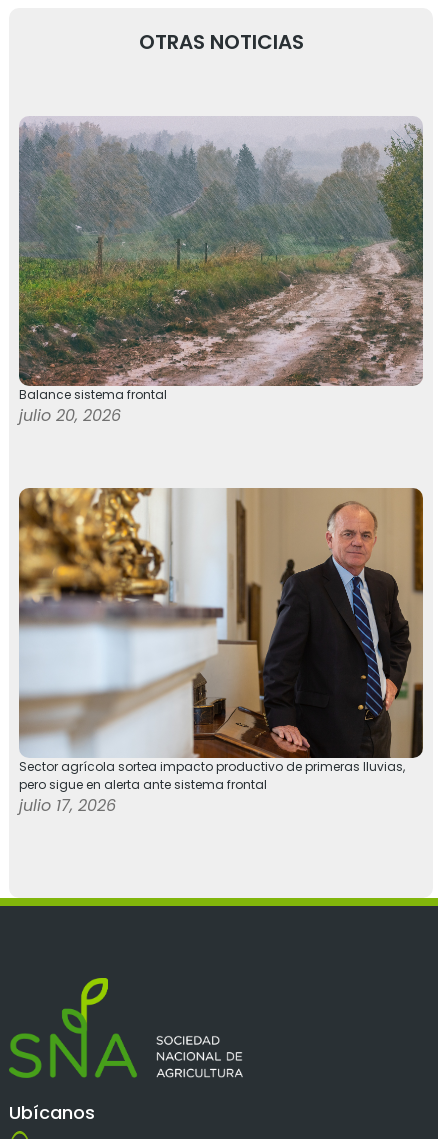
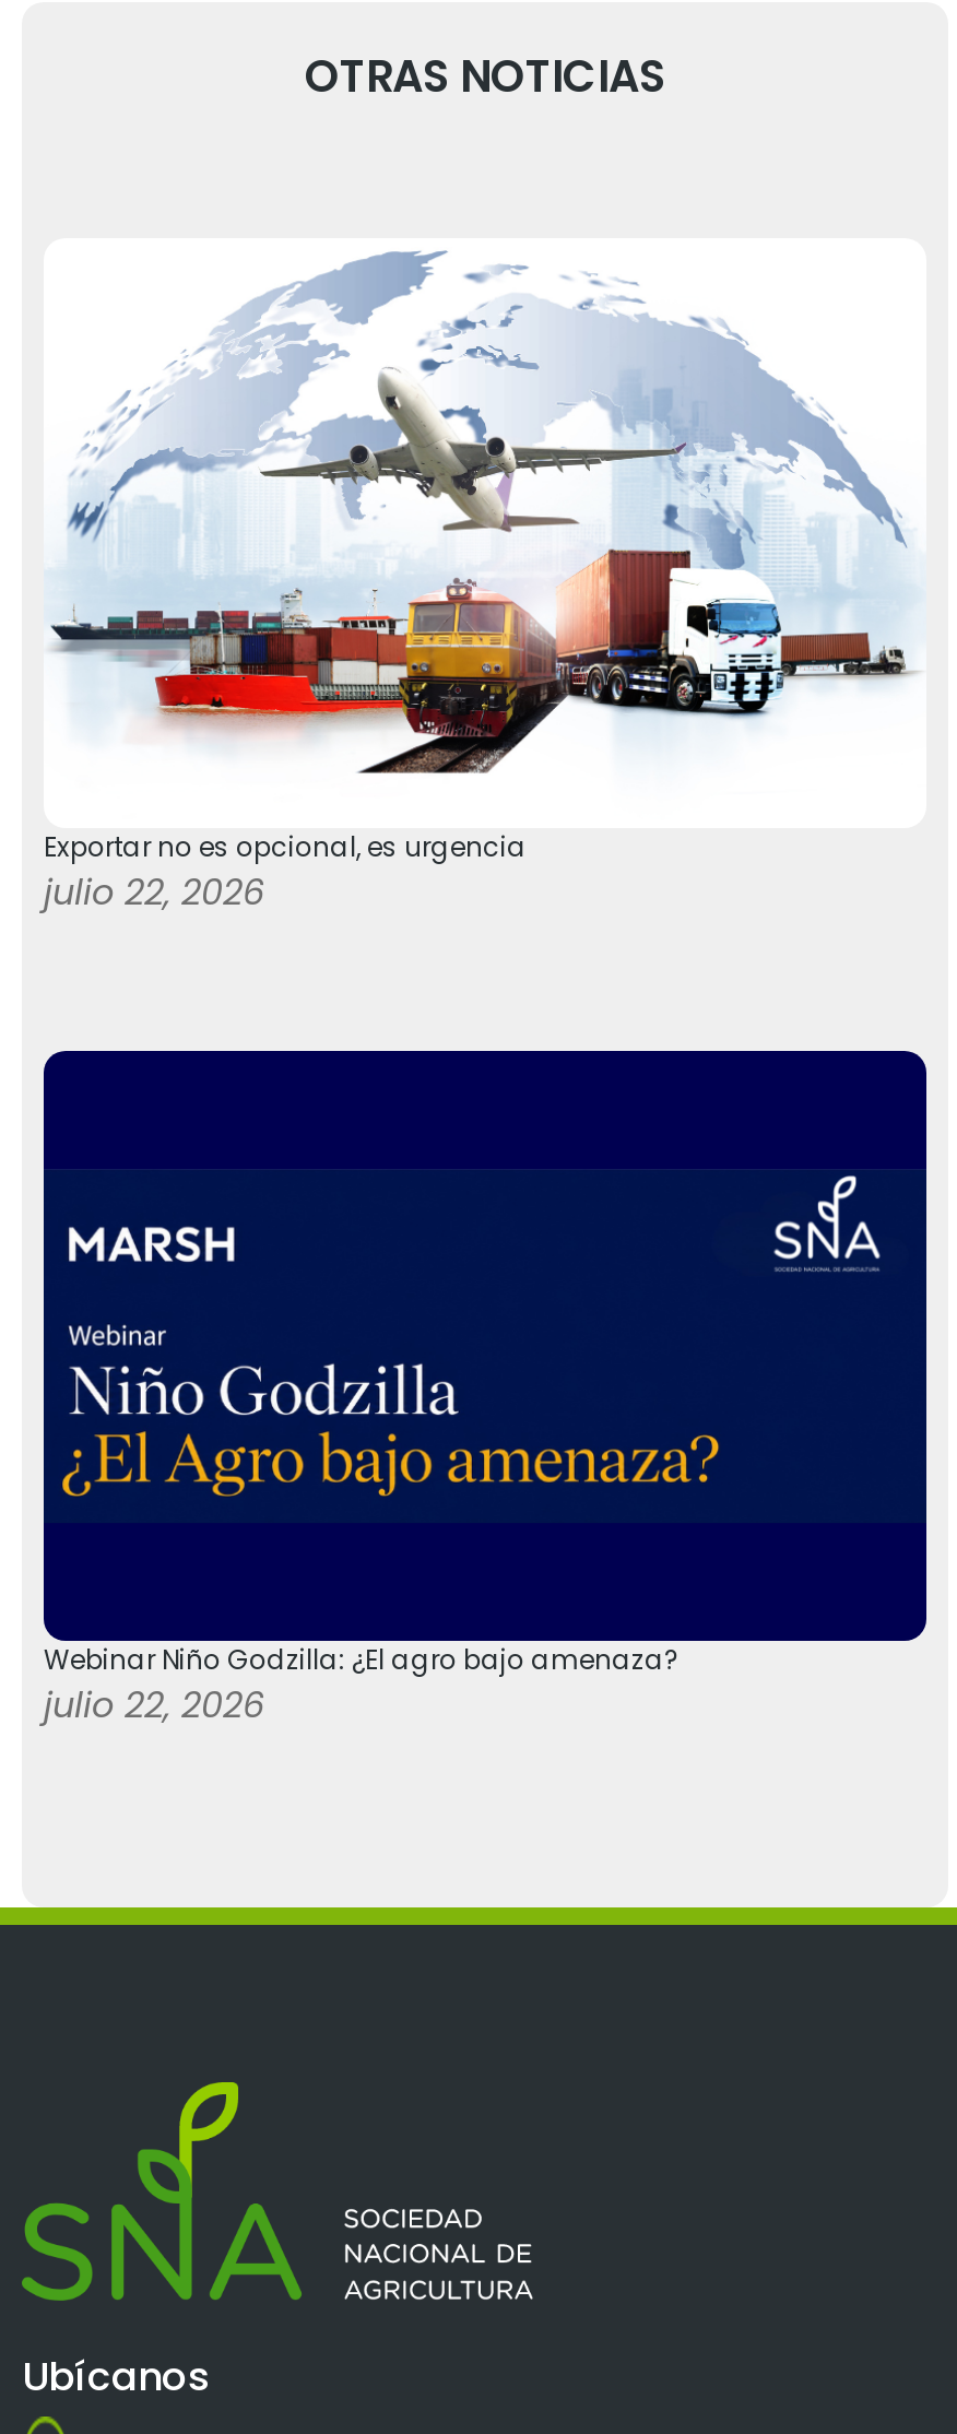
- [image]
- Balance sistema frontal
- julio 20, 2026
+ [image]
+ Exportar no es opcional, es urgencia
+ julio 22, 2026

- [image]
- Sector agrícola sortea impacto productivo de primeras lluvias,
- pero sigue en alerta ante sistema frontal
- julio 17, 2026
+ [image]
+ Webinar Niño Godzilla: ¿El agro bajo amenaza?
+ julio 22, 2026
